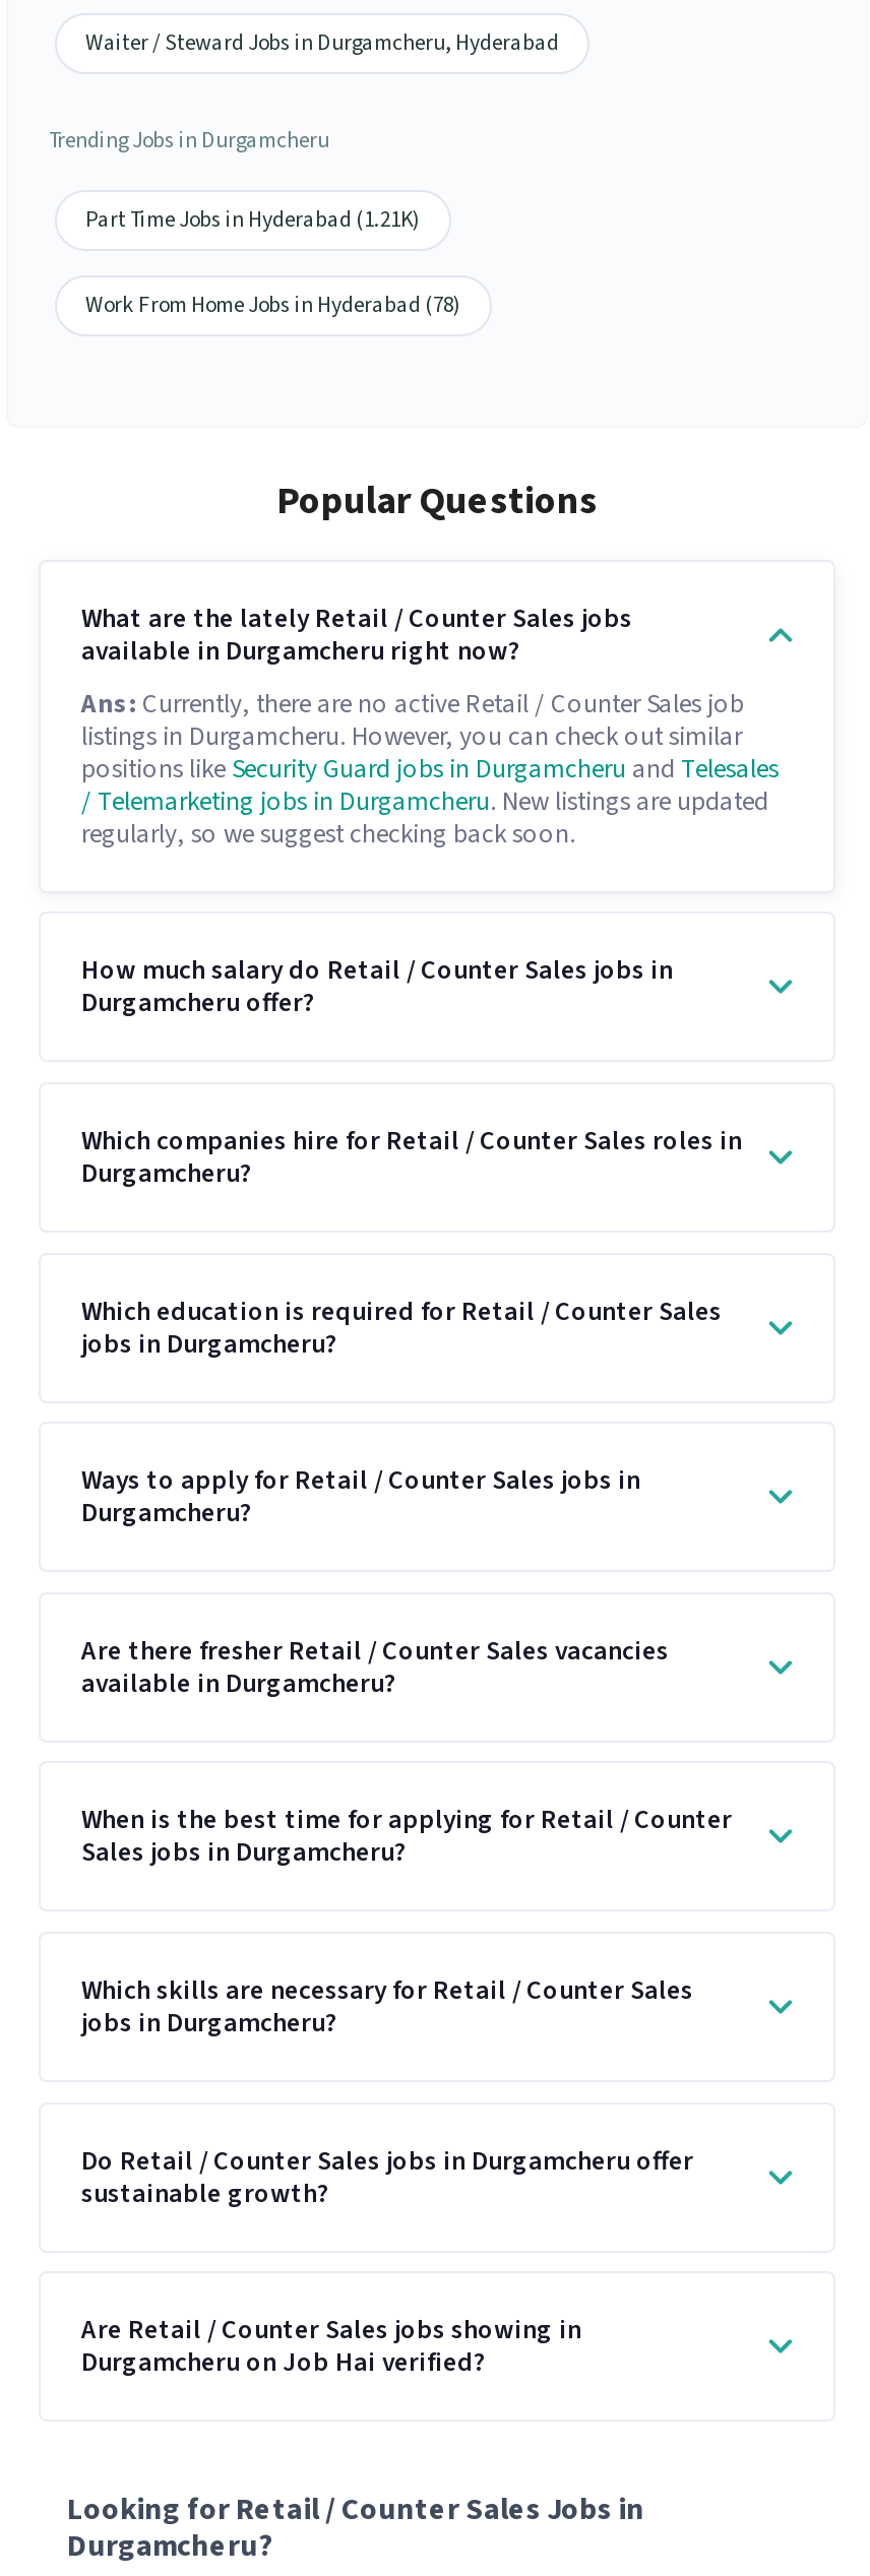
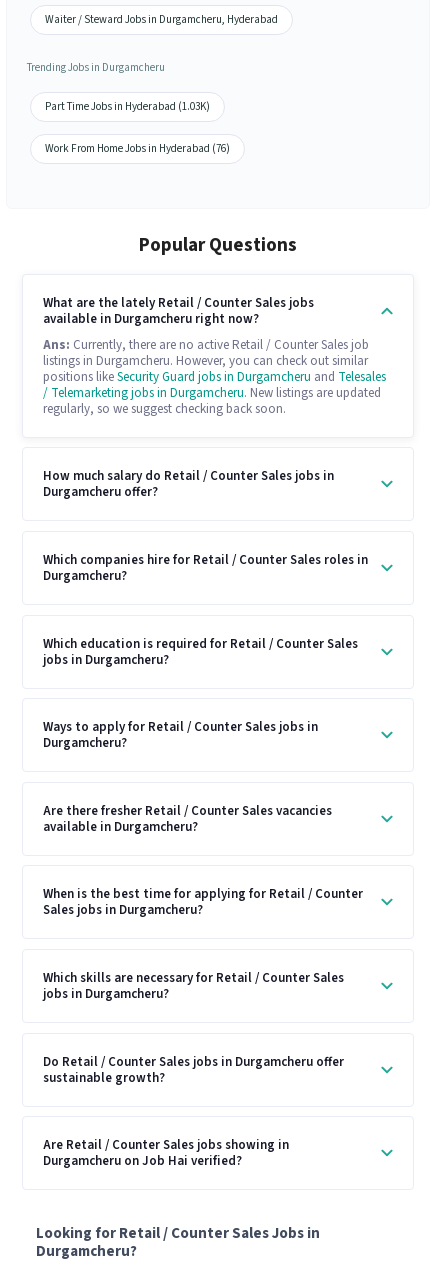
- Part Time Jobs in Hyderabad (1.21K)
+ Part Time Jobs in Hyderabad (1.03K)

- Work From Home Jobs in Hyderabad (78)
+ Work From Home Jobs in Hyderabad (76)
